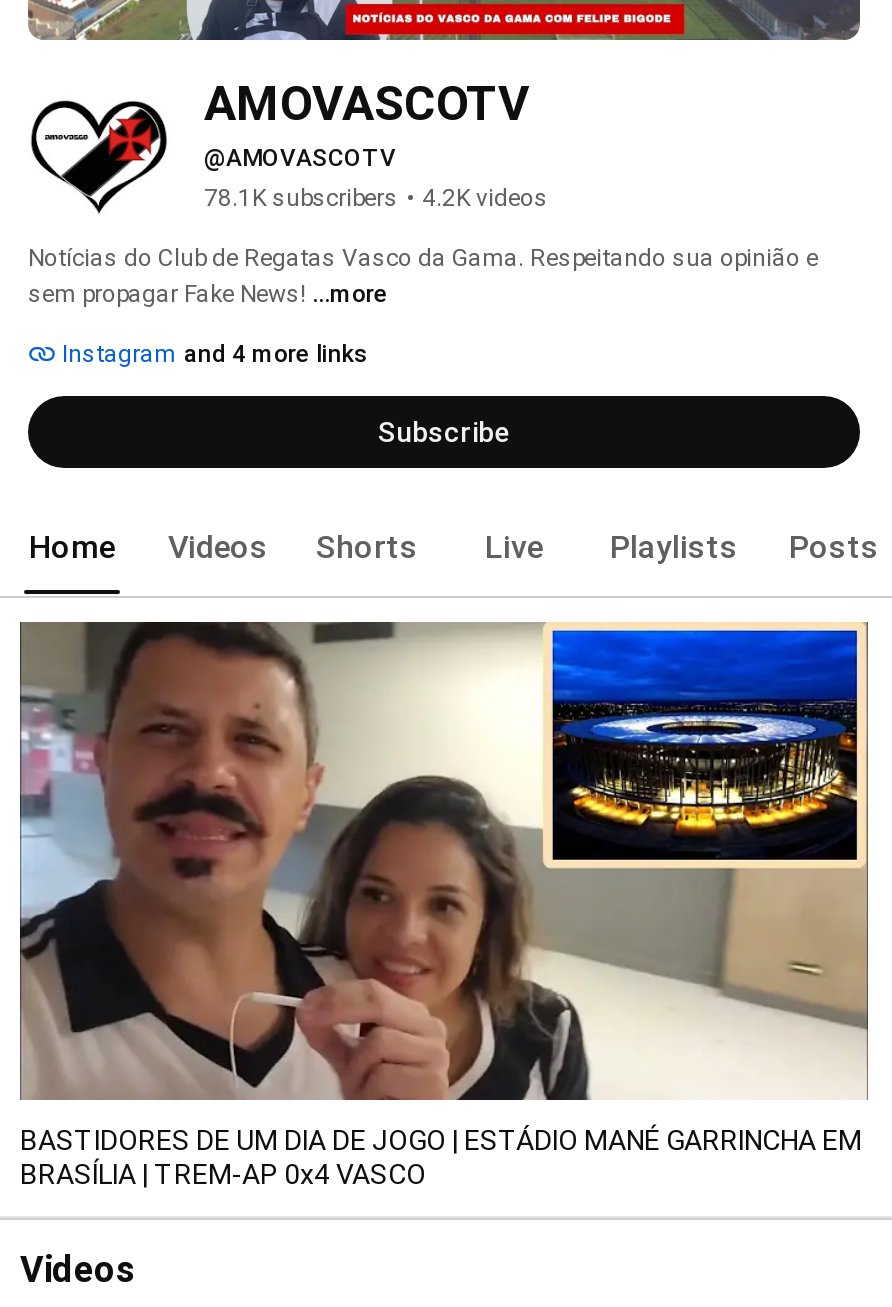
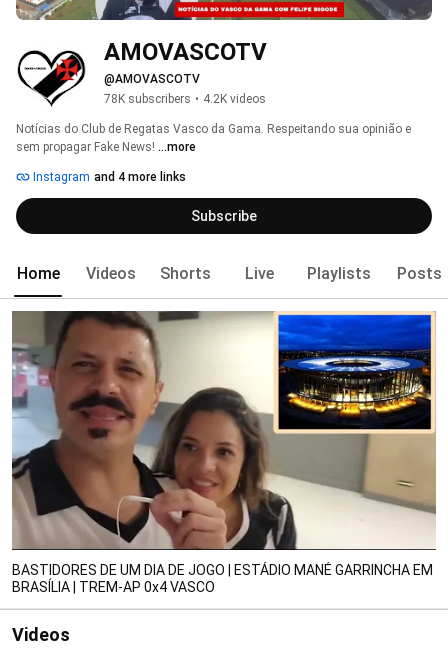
- 78.1K subscribers • 4.2K videos
+ 78K subscribers • 4.2K videos
